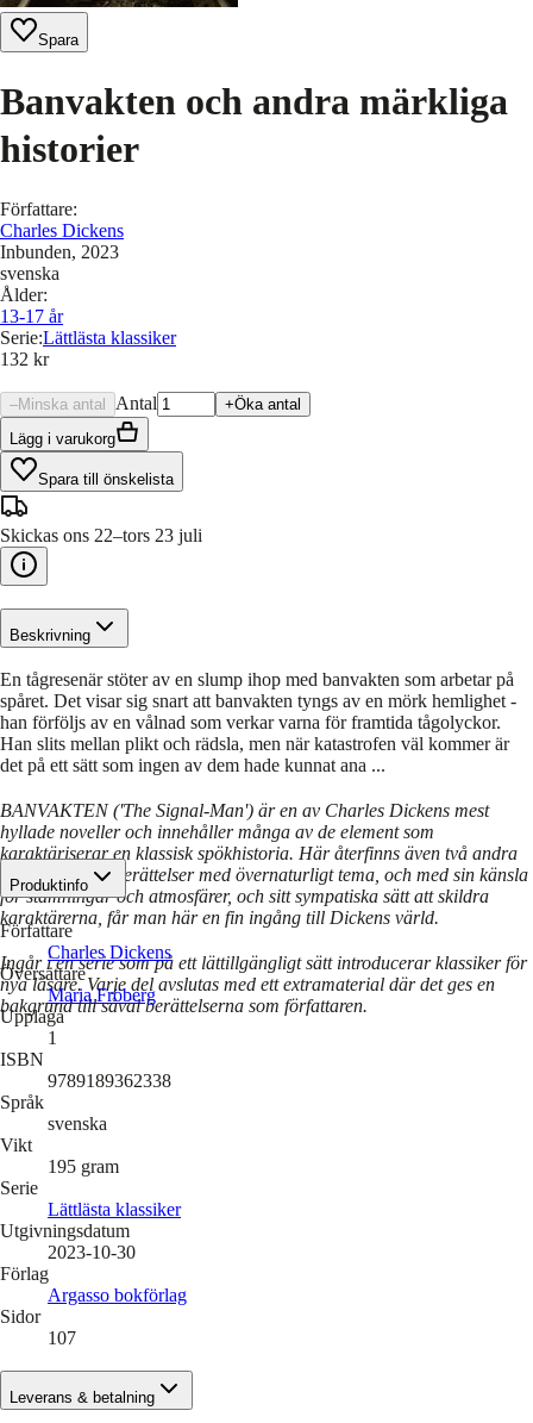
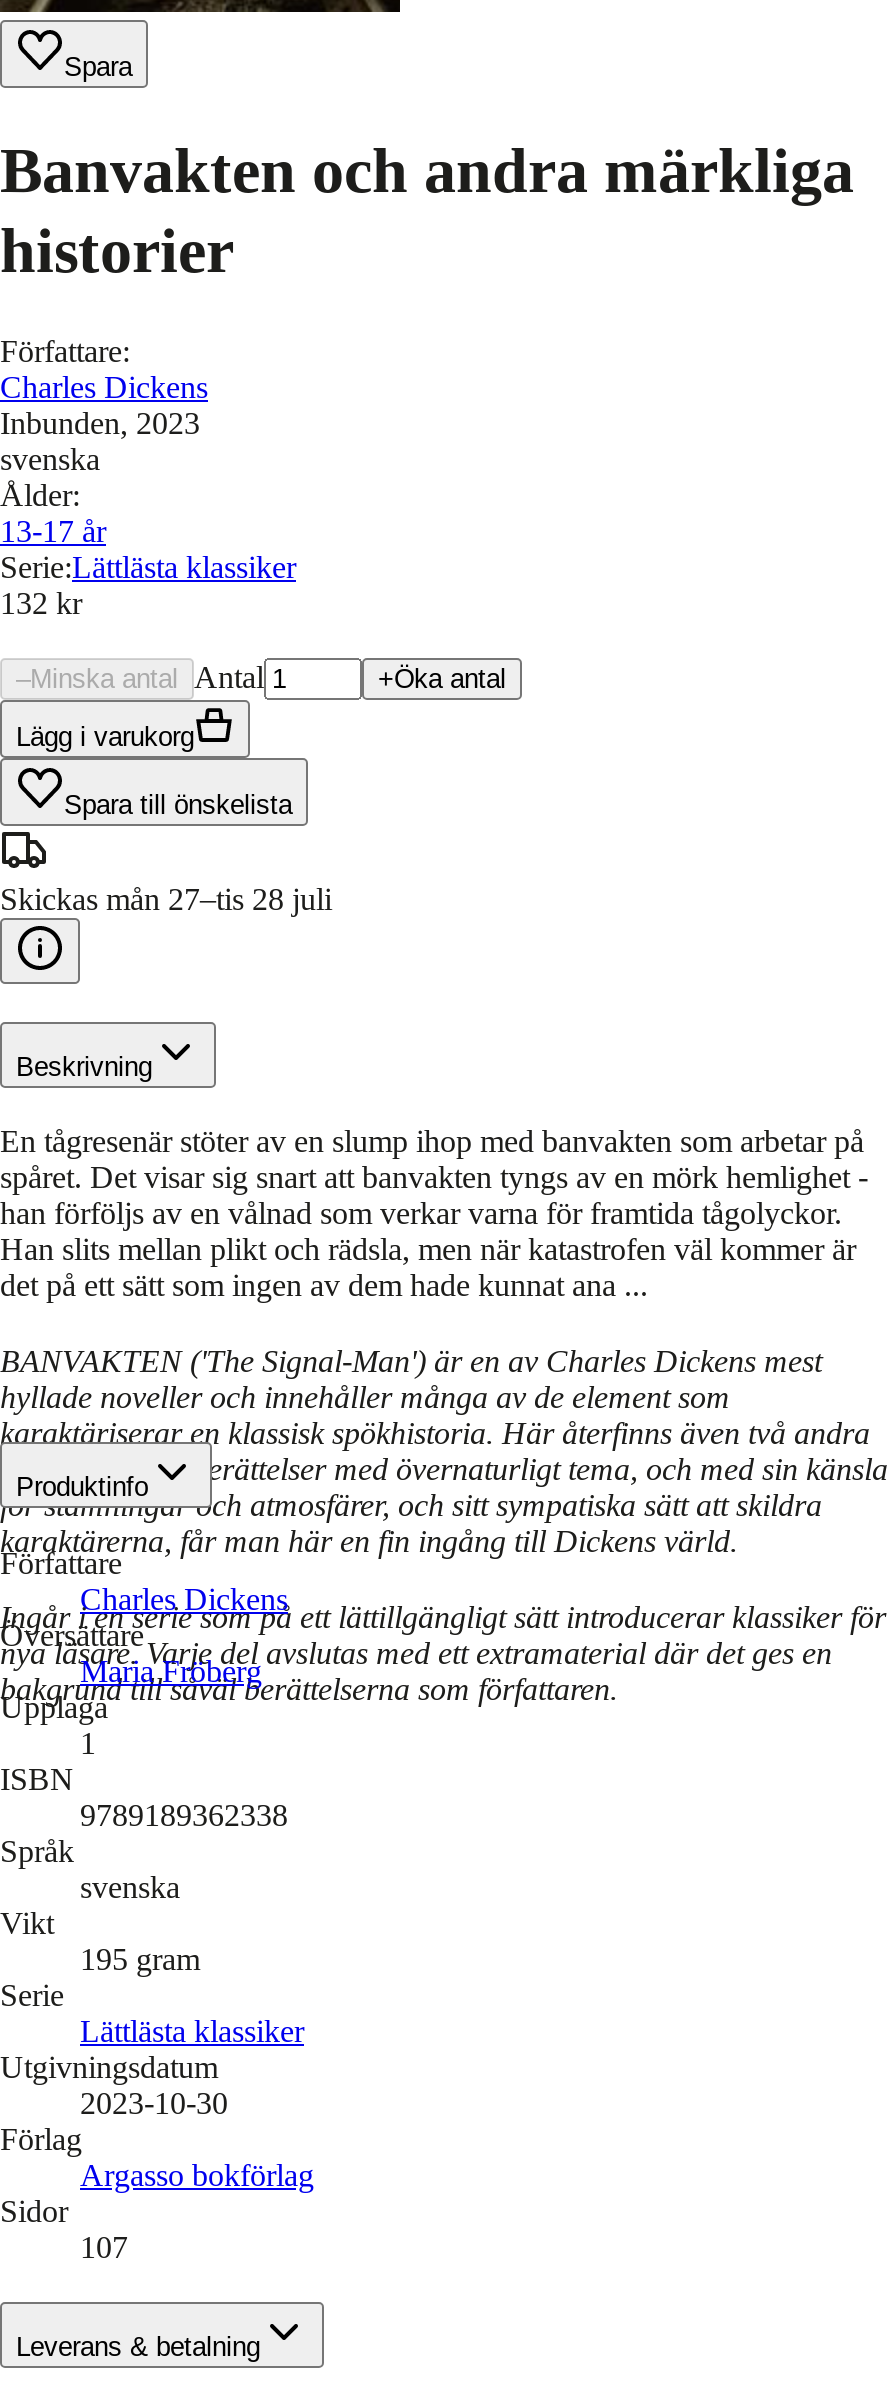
- Skickas ons 22–tors 23 juli
+ Skickas mån 27–tis 28 juli
